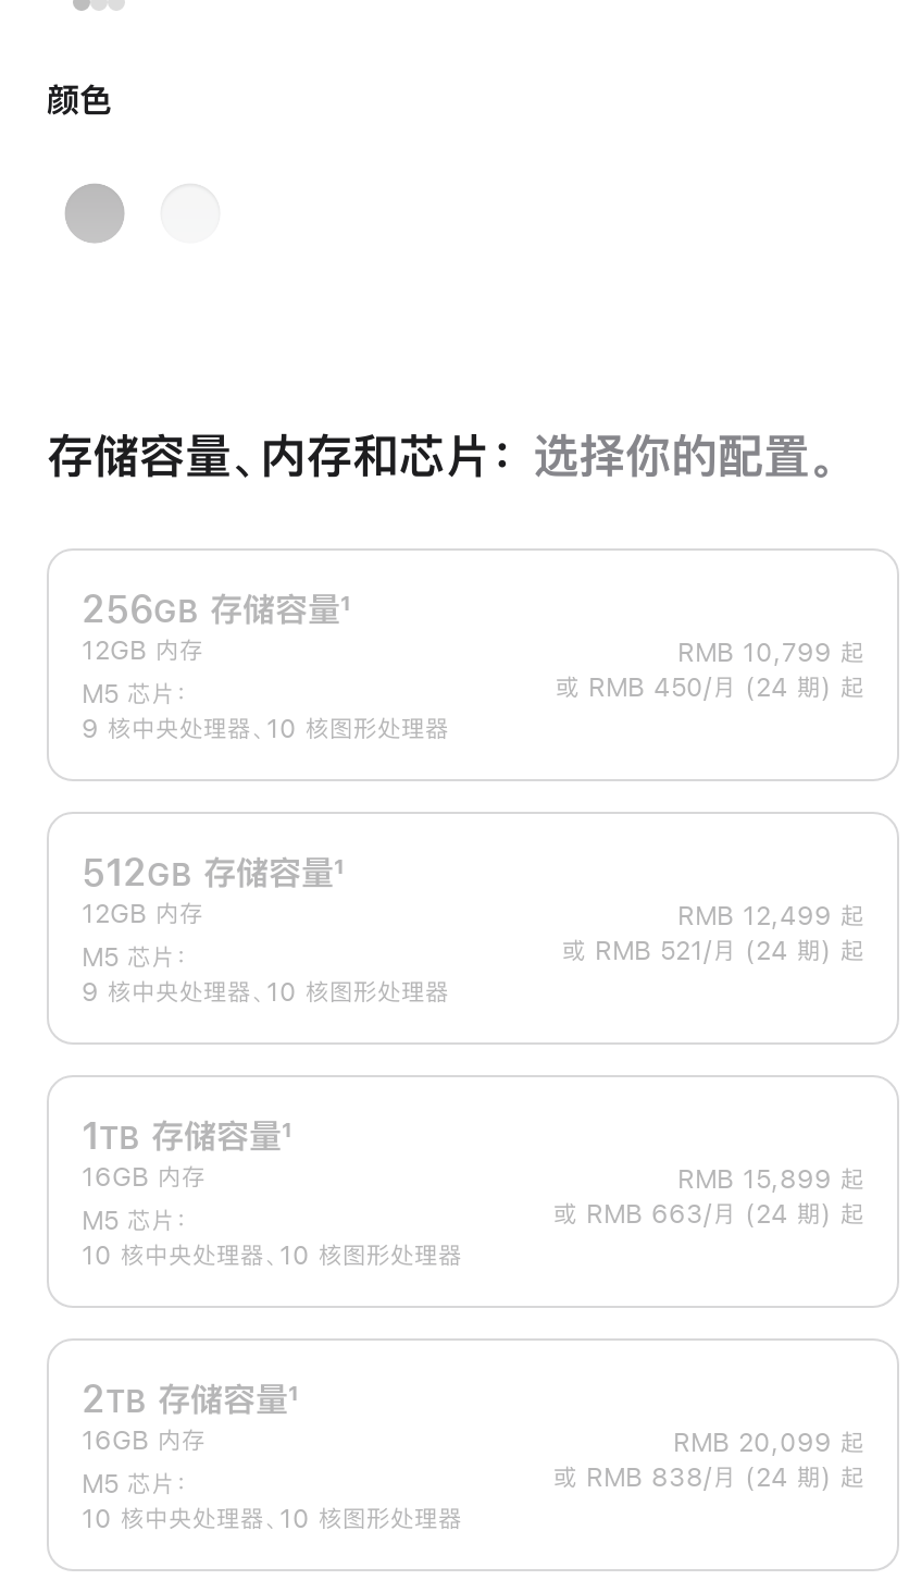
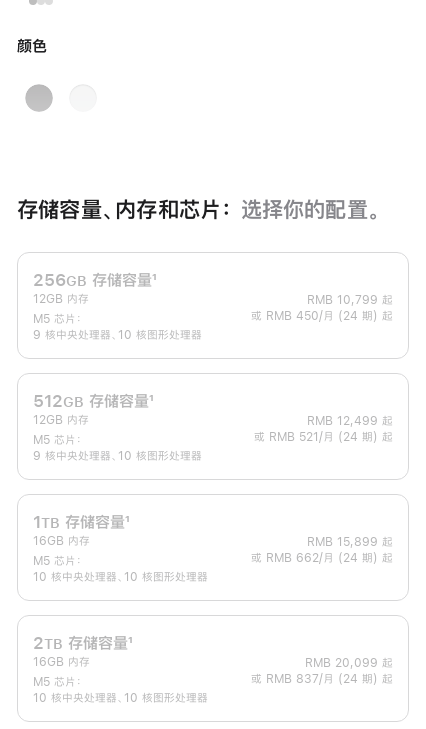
- 或 RMB 663/月 (24 期) 起
+ 或 RMB 662/月 (24 期) 起

- 或 RMB 838/月 (24 期) 起
+ 或 RMB 837/月 (24 期) 起
